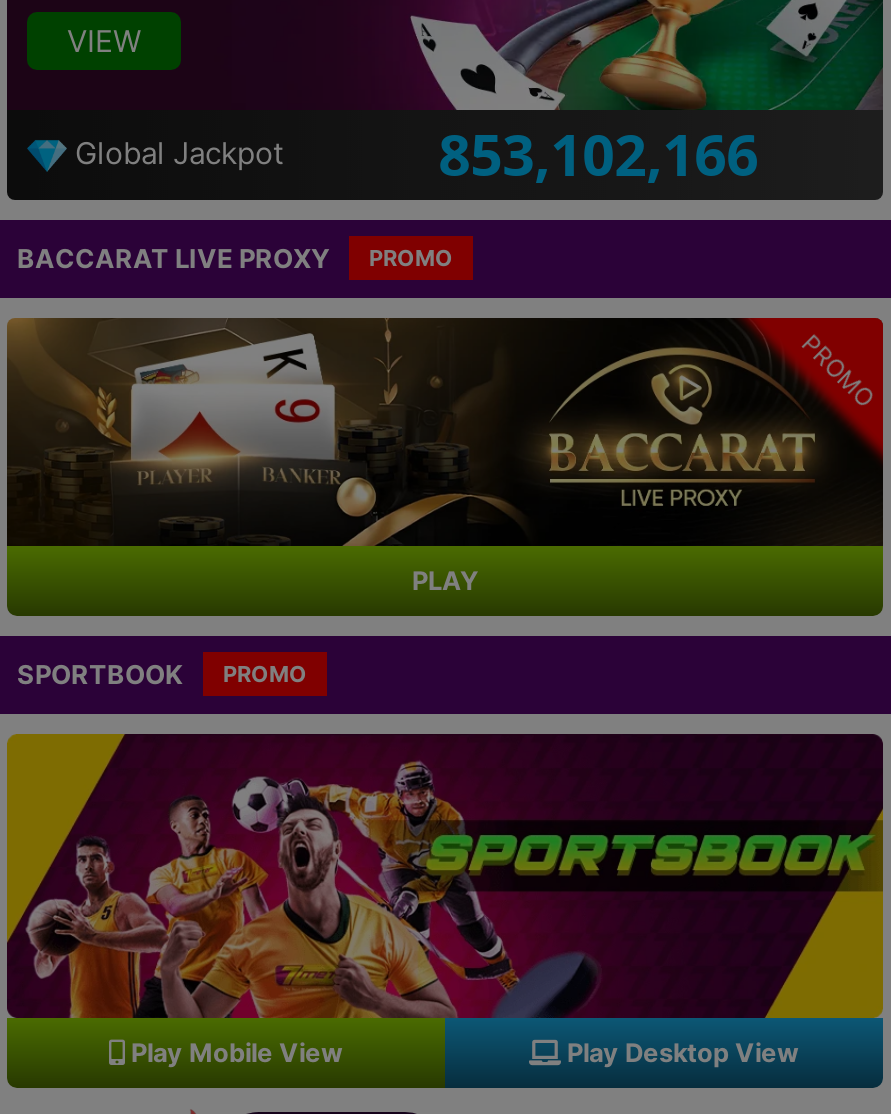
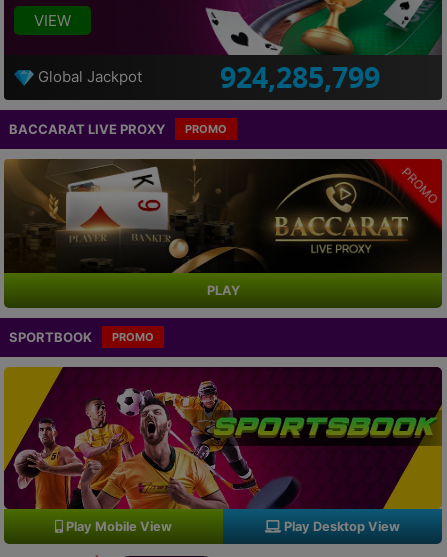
- 853,102,166
+ 924,285,799
